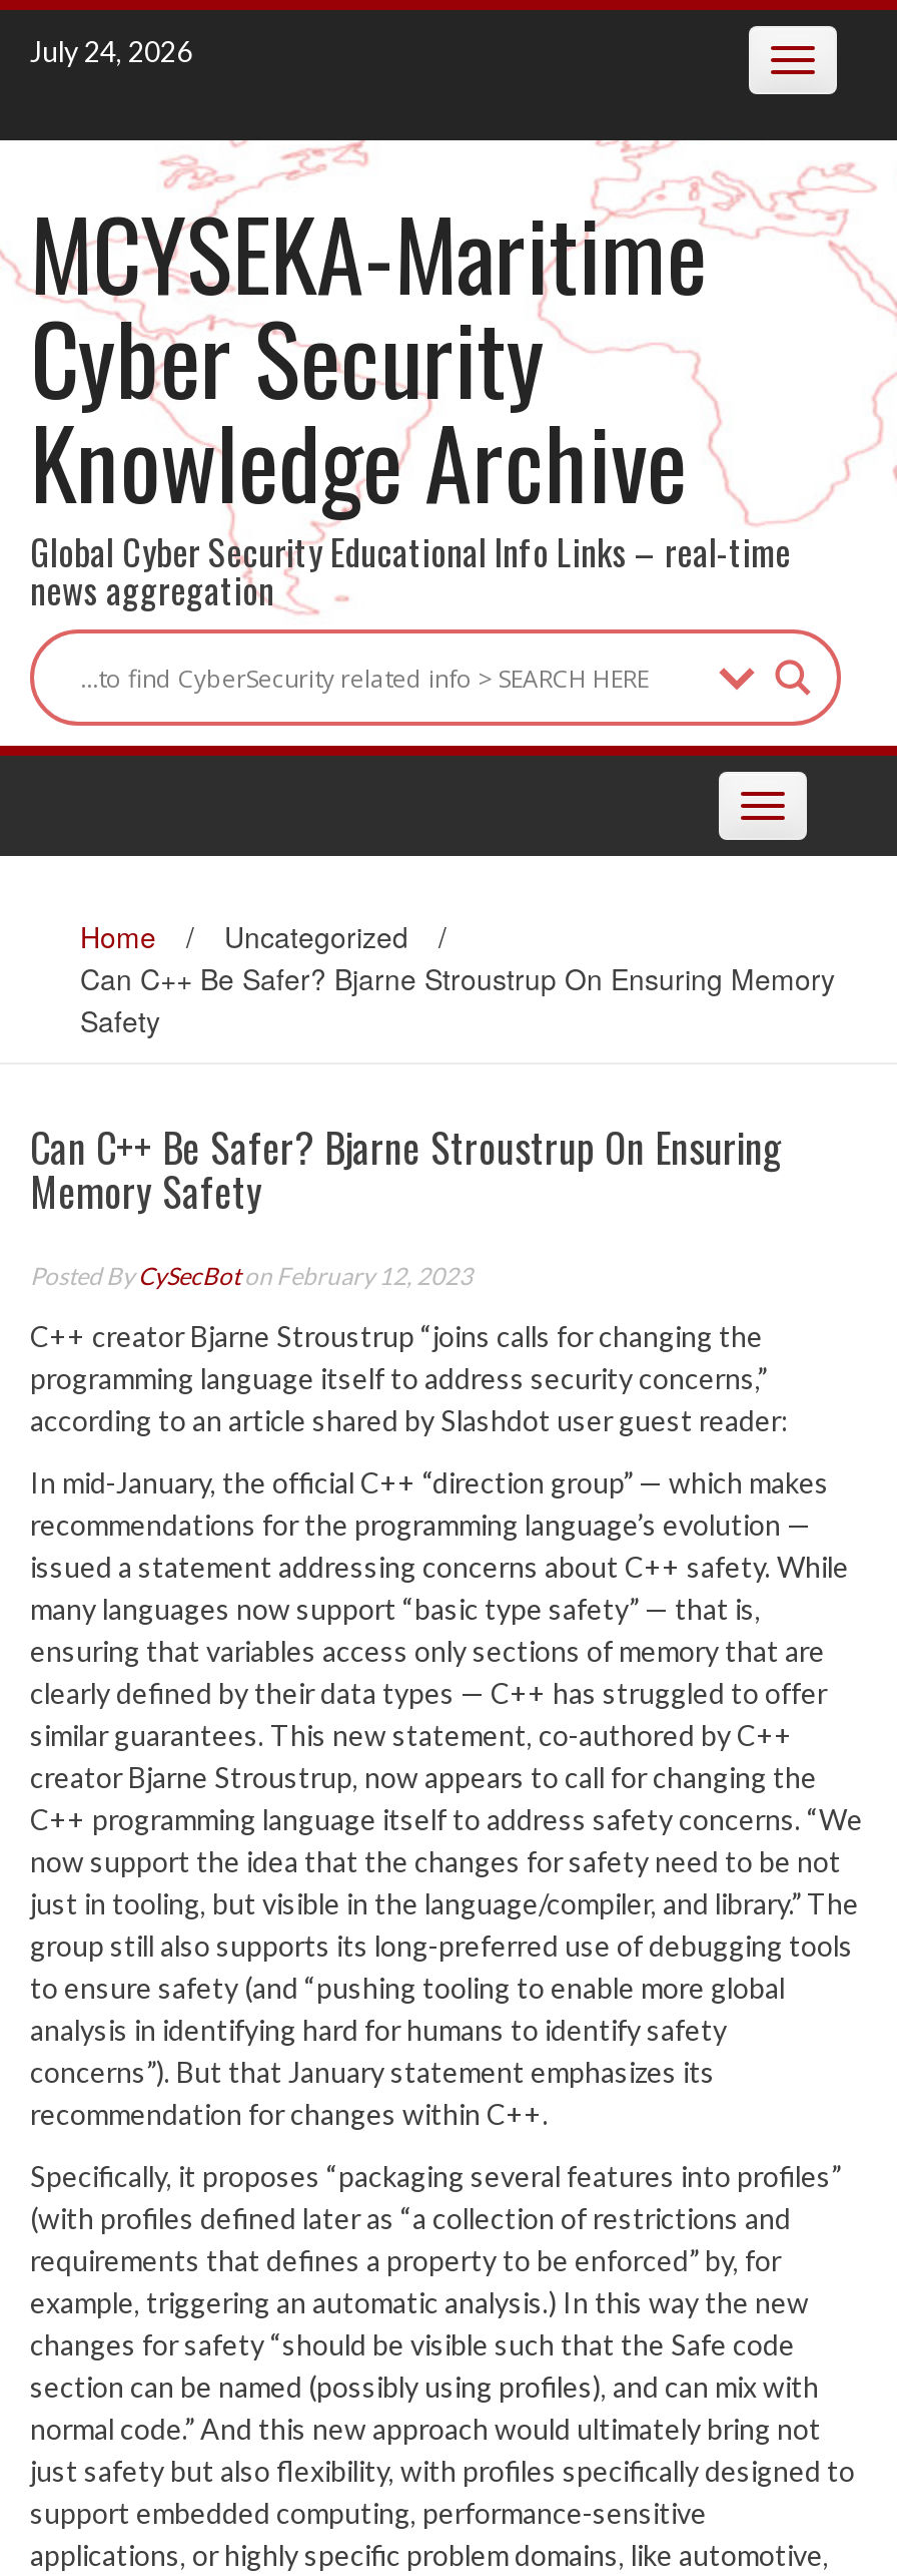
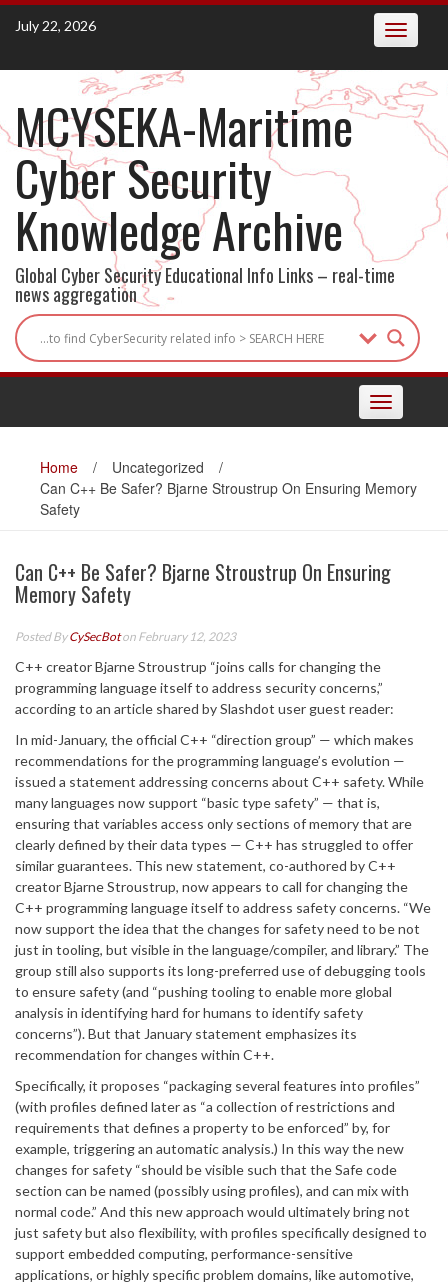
- July 24, 2026
+ July 22, 2026
